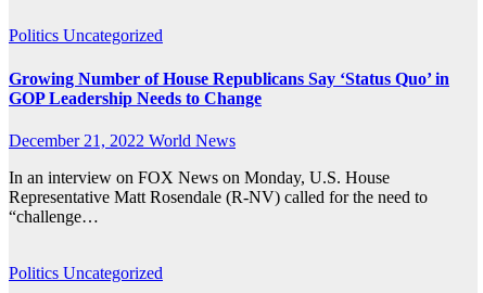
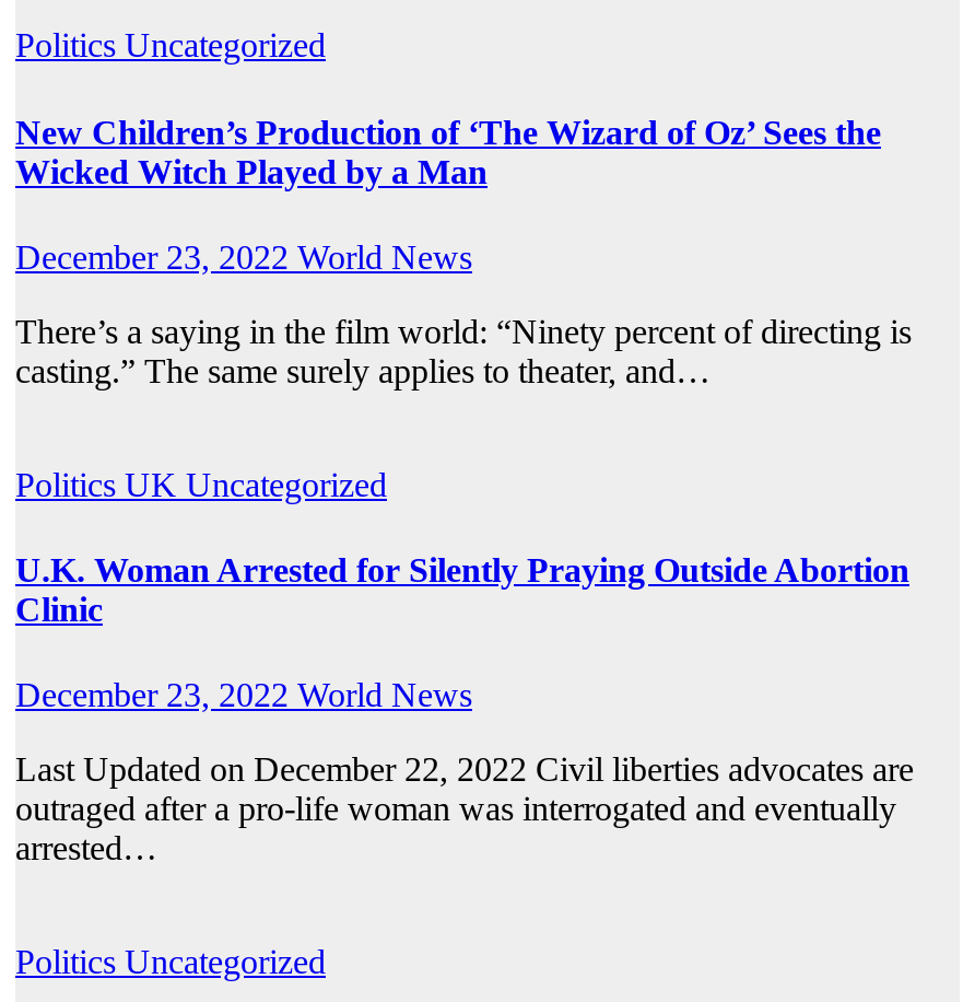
- Growing Number of House Republicans Say ‘Status Quo’ in
- GOP Leadership Needs to Change
- December 21, 2022 World News
- In an interview on FOX News on Monday, U.S. House
- Representative Matt Rosendale (R-NV) called for the need to
- “challenge…
+ New Children’s Production of ‘The Wizard of Oz’ Sees the
+ Wicked Witch Played by a Man
+ December 23, 2022 World News
+ There’s a saying in the film world: “Ninety percent of directing is
+ casting.” The same surely applies to theater, and…
+ Politics UK Uncategorized
+ U.K. Woman Arrested for Silently Praying Outside Abortion
+ Clinic
+ December 23, 2022 World News
+ Last Updated on December 22, 2022 Civil liberties advocates are
+ outraged after a pro-life woman was interrogated and eventually
+ arrested…
